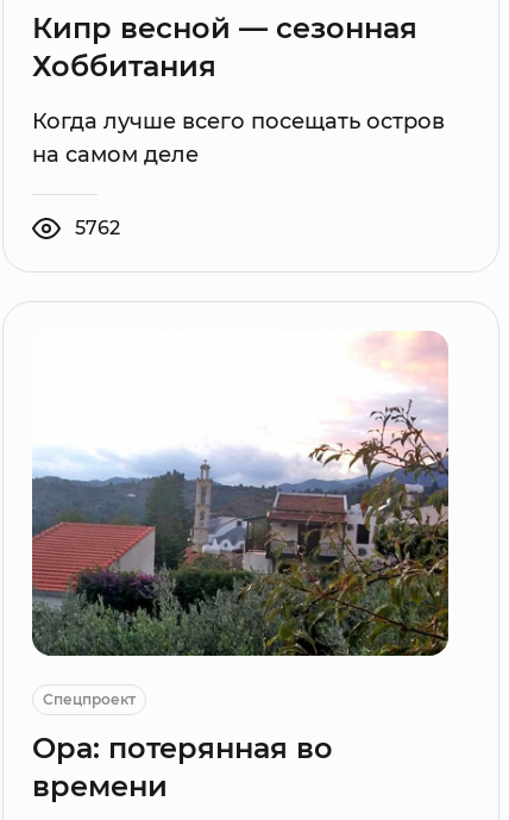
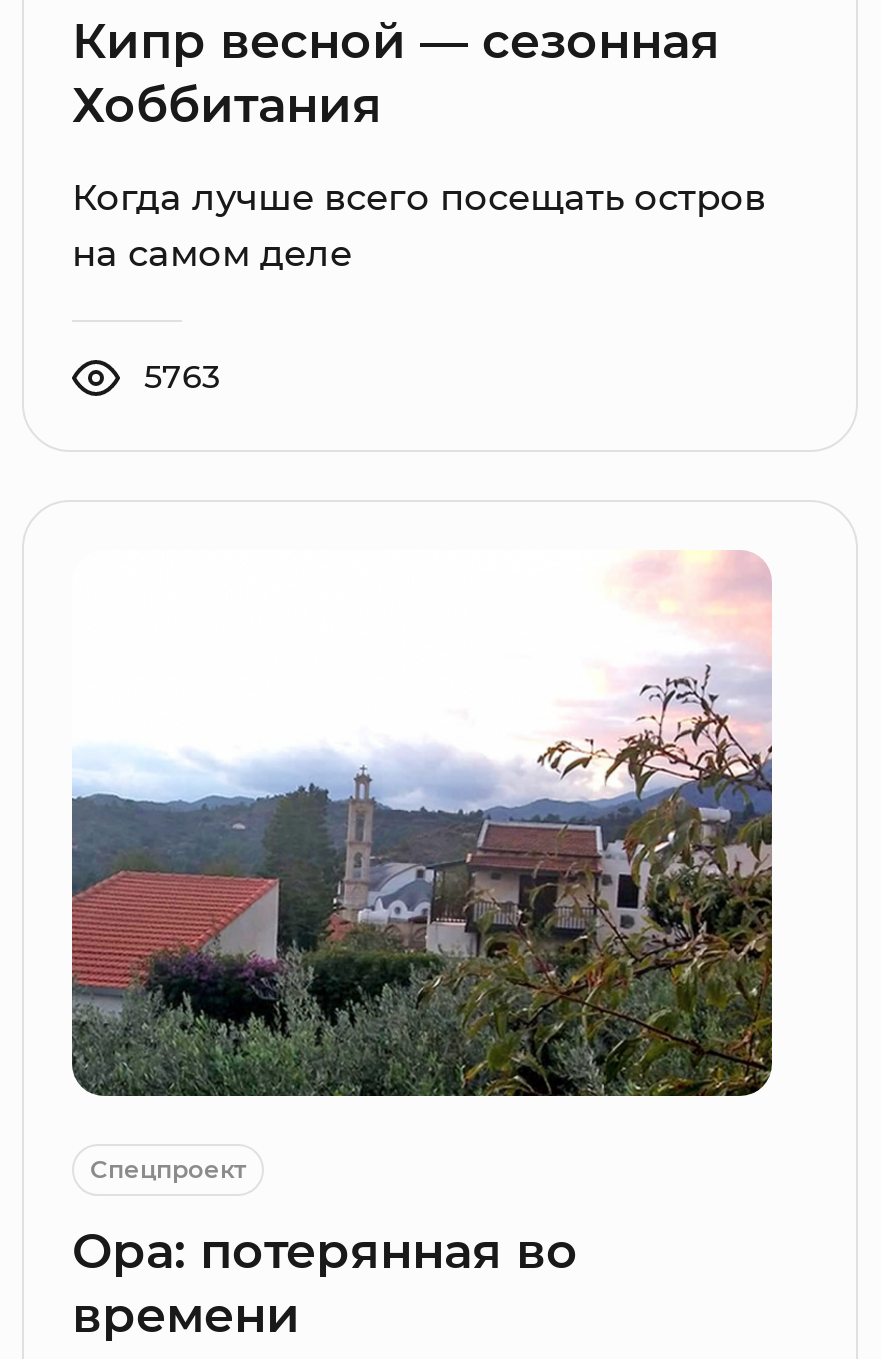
- 5762
+ 5763
